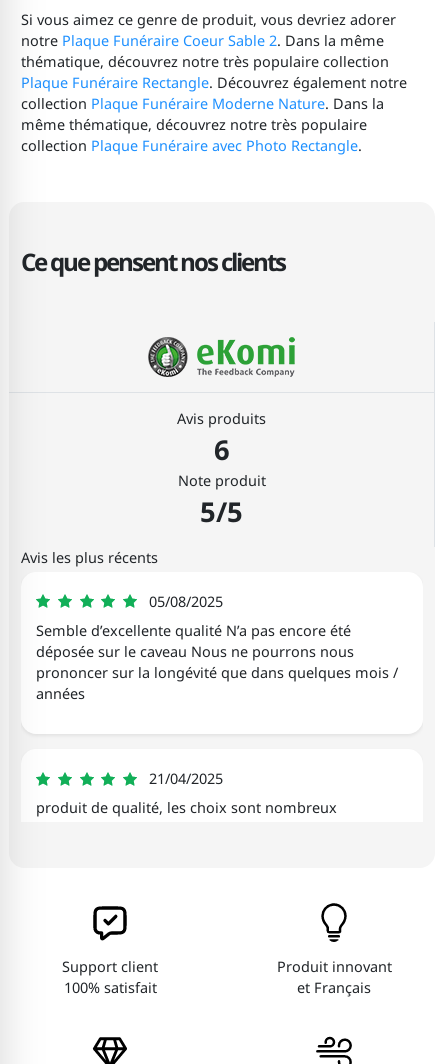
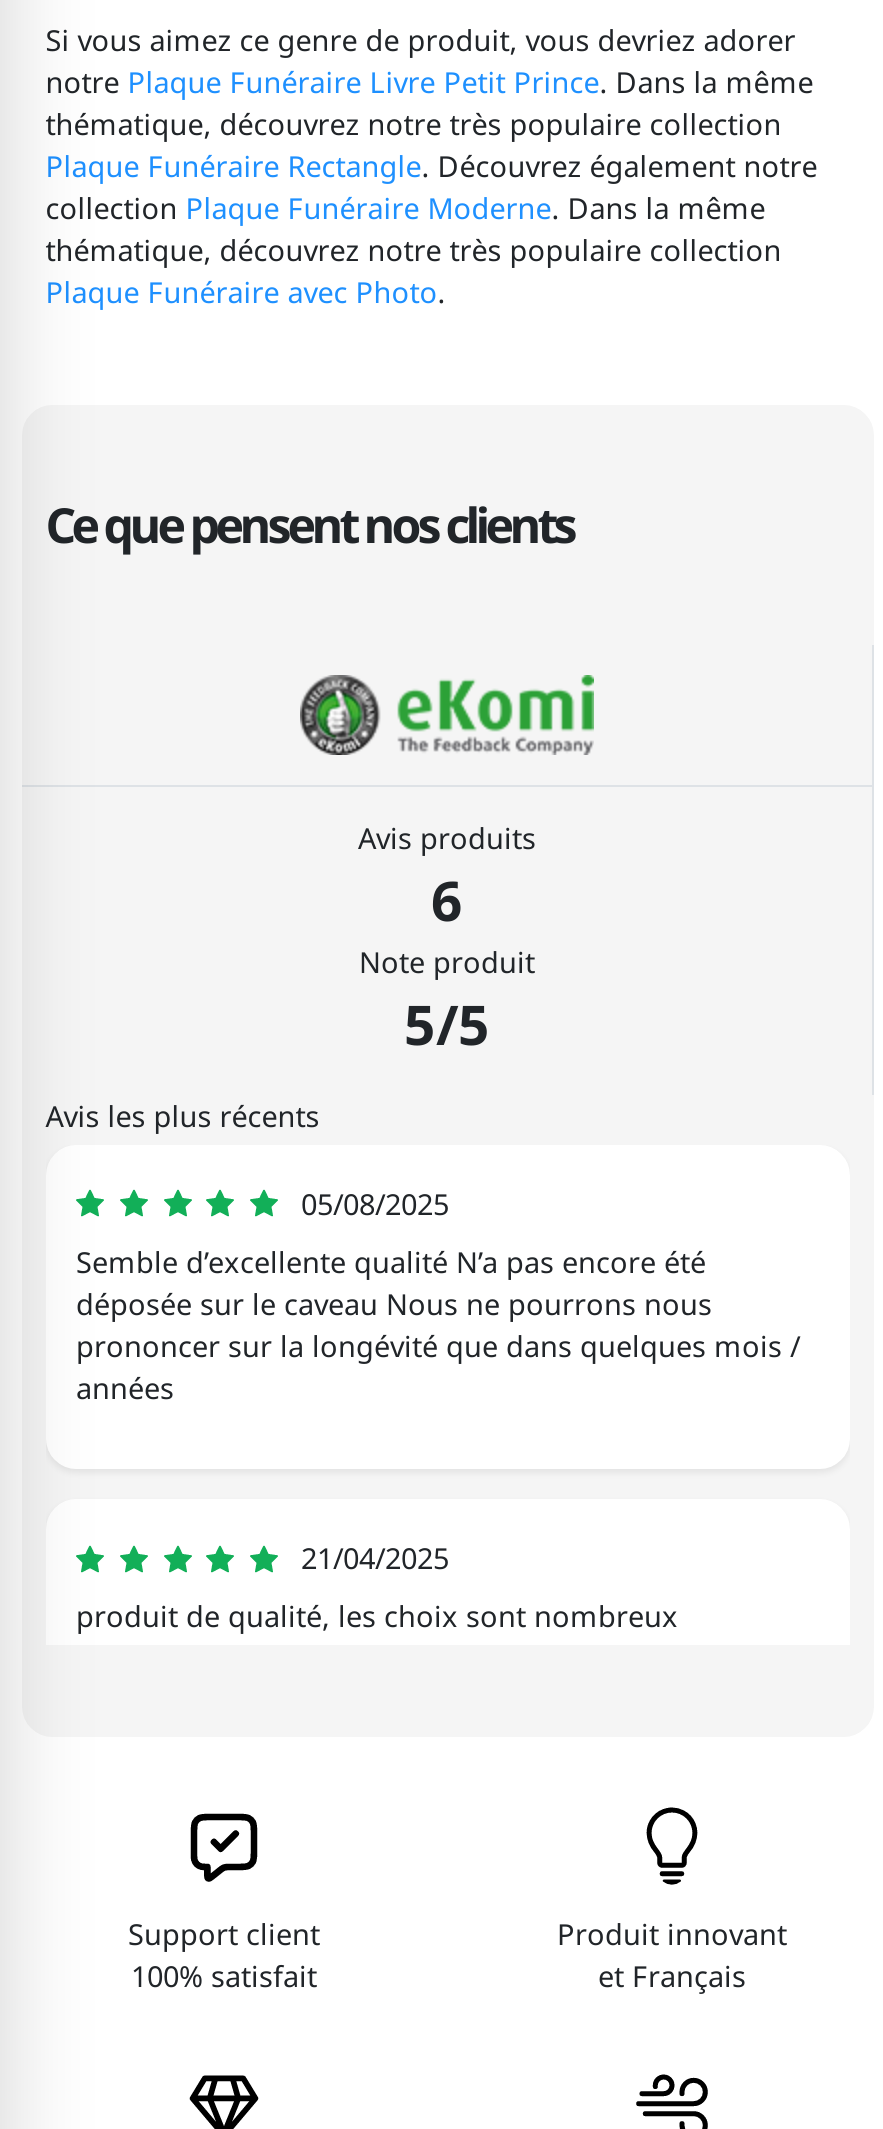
- notre Plaque Funéraire Coeur Sable 2. Dans la même
+ notre Plaque Funéraire Livre Petit Prince. Dans la même

- collection Plaque Funéraire Moderne Nature. Dans la
- même thématique, découvrez notre très populaire
- collection Plaque Funéraire avec Photo Rectangle.
+ collection Plaque Funéraire Moderne. Dans la même
+ thématique, découvrez notre très populaire collection
+ Plaque Funéraire avec Photo.
